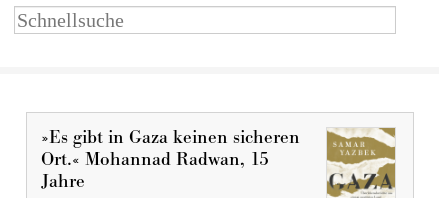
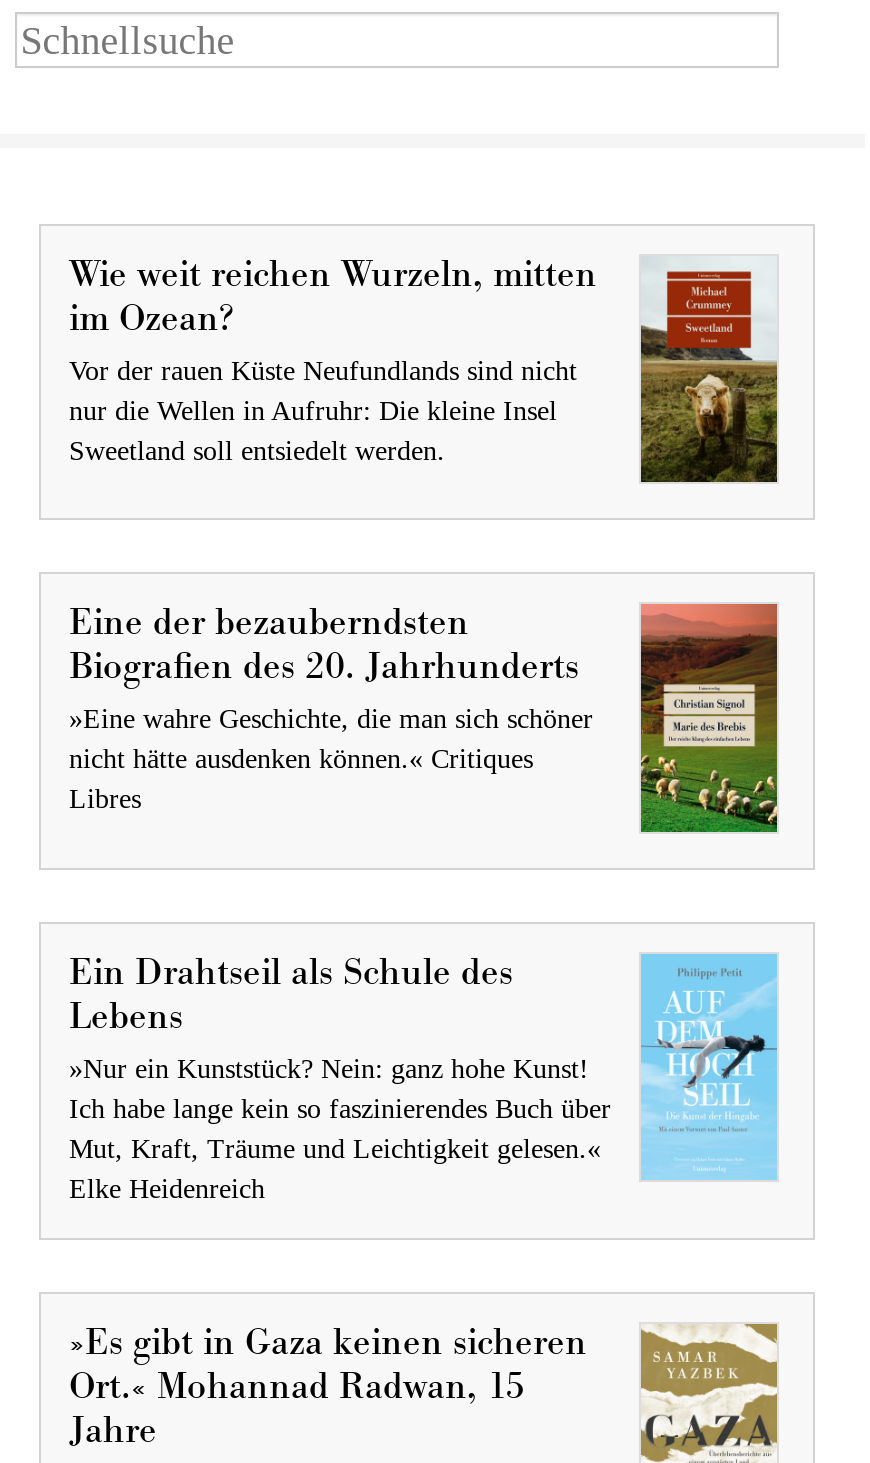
+ [image]
+ Wie weit reichen Wurzeln, mitten
+ im Ozean?
+ Vor der rauen Küste Neufundlands sind nicht
+ nur die Wellen in Aufruhr: Die kleine Insel
+ Sweetland soll entsiedelt werden.

+ [image]
+ Eine der bezauberndsten
+ Biografien des 20. Jahrhunderts
+ »Eine wahre Geschichte, die man sich schöner
+ nicht hätte ausdenken können.« Critiques
+ Libres

+ [image]
+ Ein Drahtseil als Schule des
+ Lebens
+ »Nur ein Kunststück? Nein: ganz hohe Kunst!
+ Ich habe lange kein so faszinierendes Buch über
+ Mut, Kraft, Träume und Leichtigkeit gelesen.«
+ Elke Heidenreich
